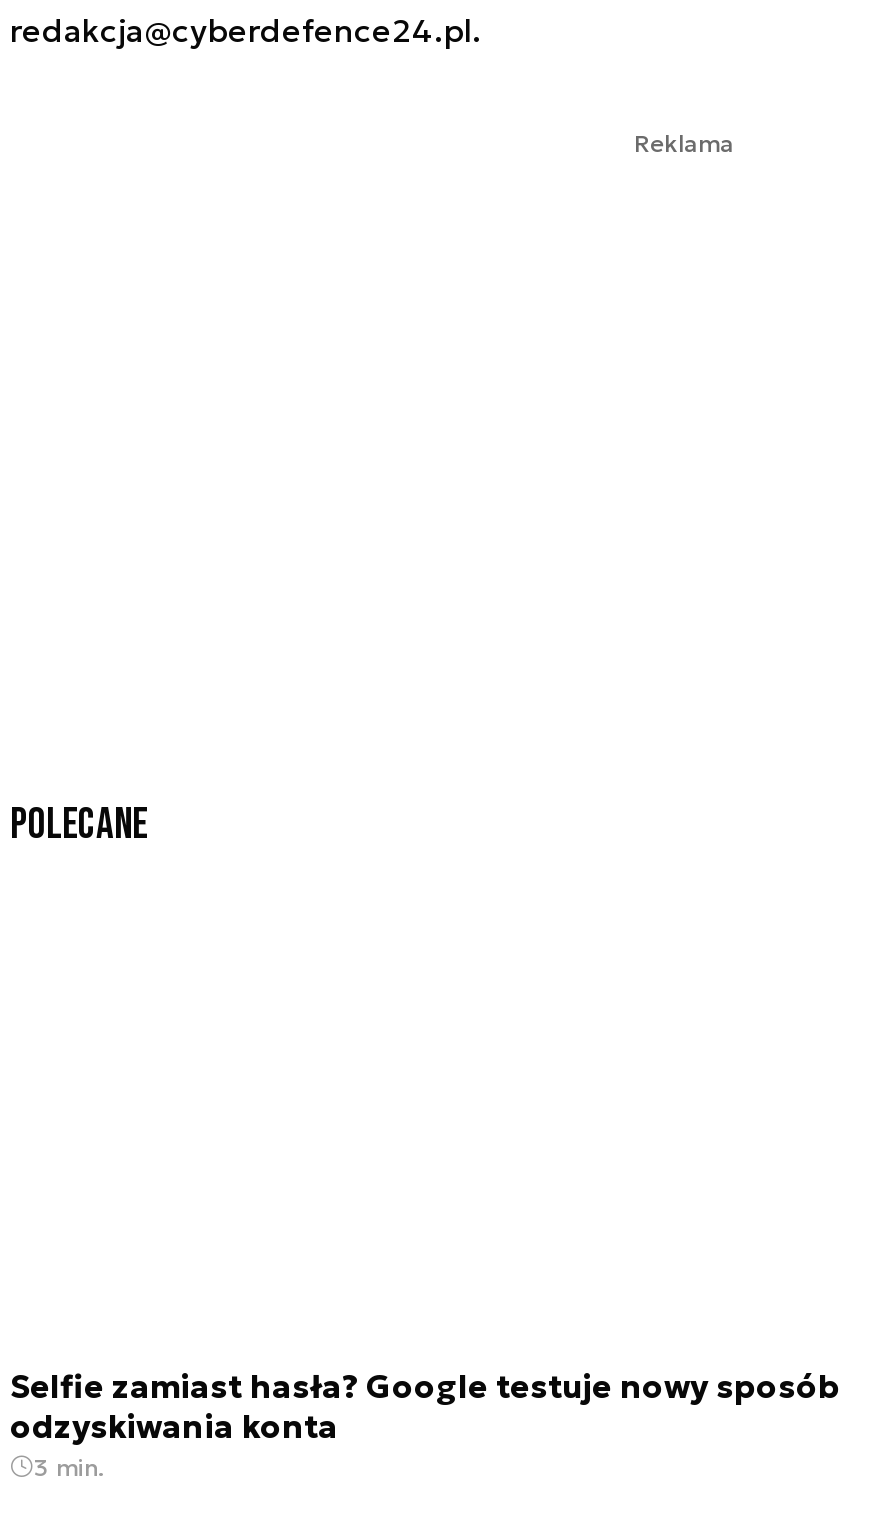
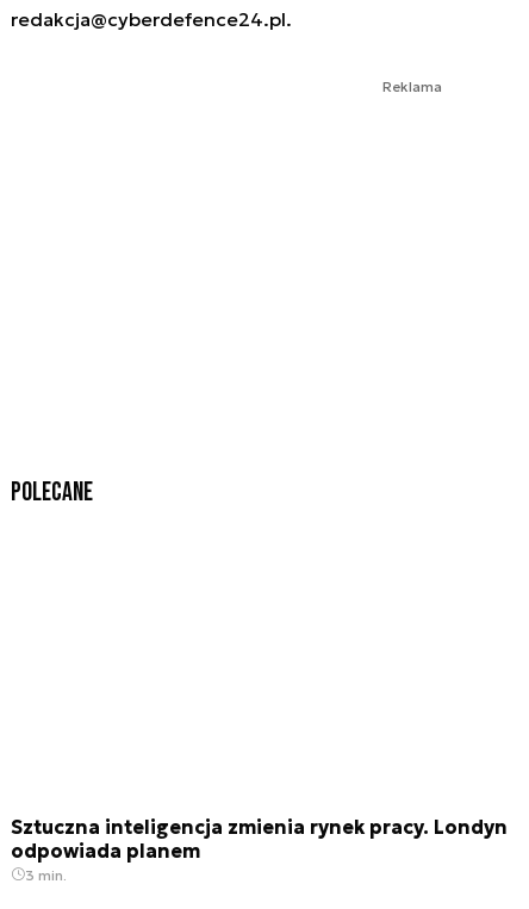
- Selfie zamiast hasła? Google testuje nowy sposób
- odzyskiwania konta
+ Sztuczna inteligencja zmienia rynek pracy. Londyn
+ odpowiada planem
